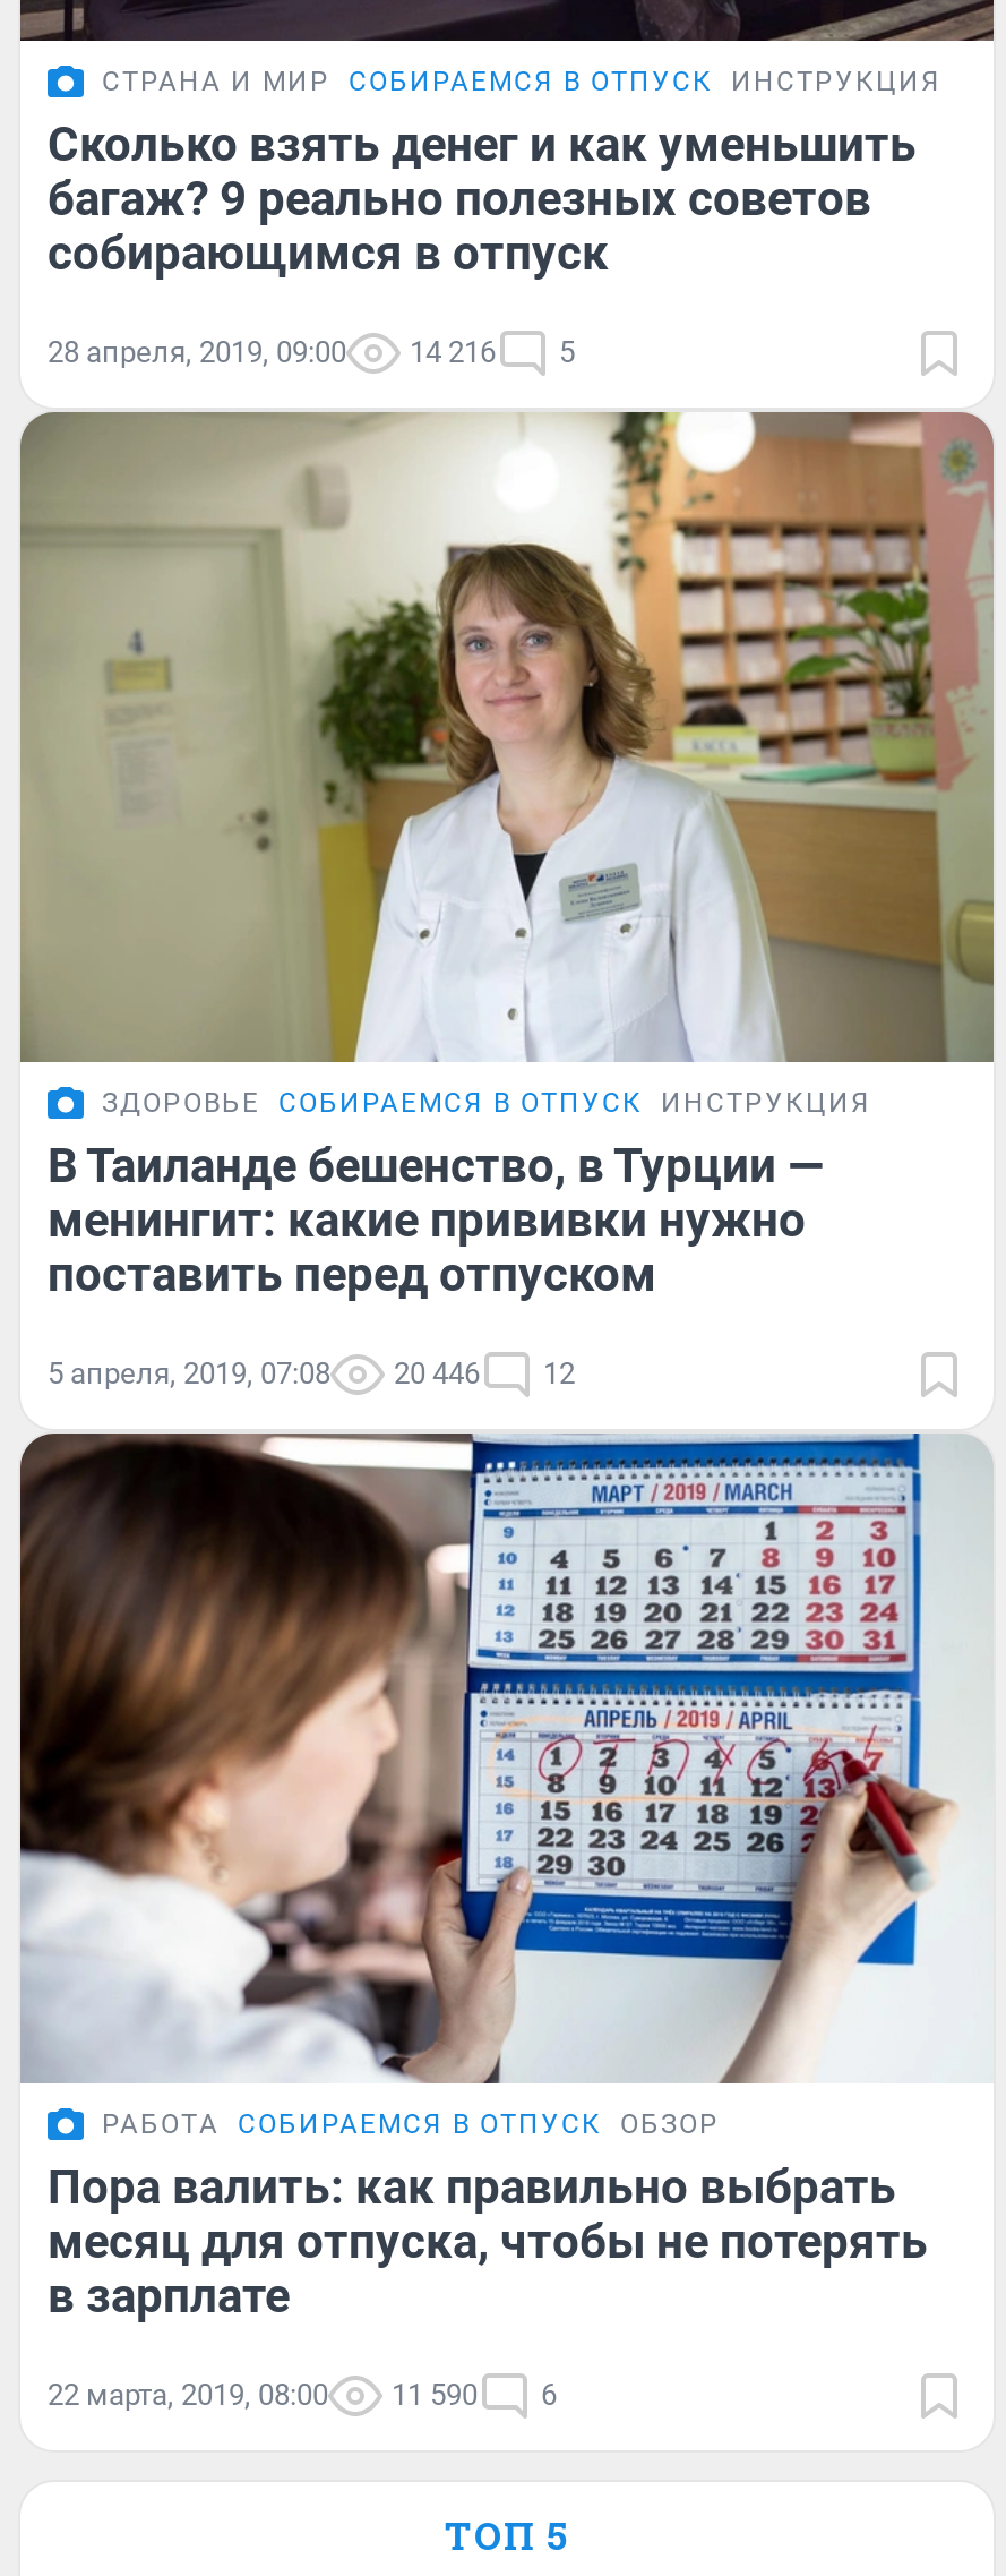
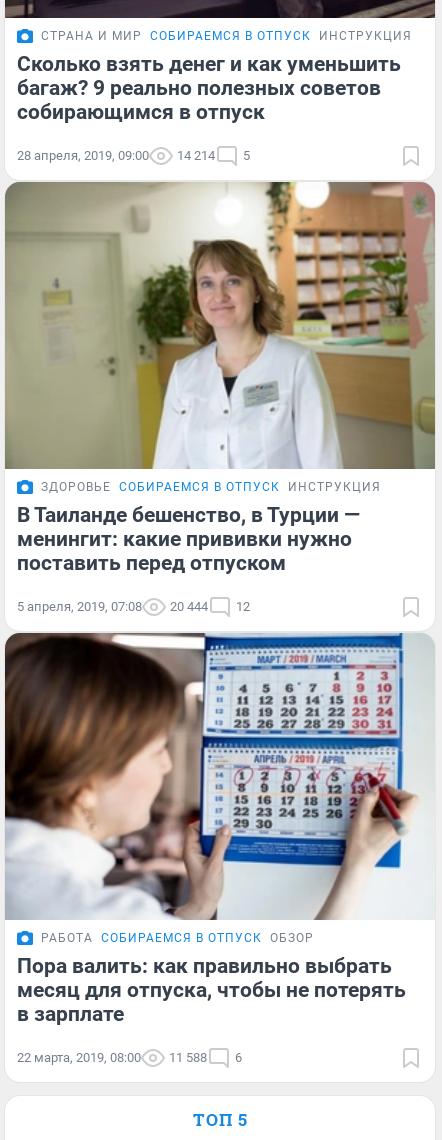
- 28 апреля, 2019, 09:00 14 216 5
+ 28 апреля, 2019, 09:00 14 214 5

- 5 апреля, 2019, 07:08 20 446 12
+ 5 апреля, 2019, 07:08 20 444 12

- 22 марта, 2019, 08:00 11 590 6
+ 22 марта, 2019, 08:00 11 588 6
